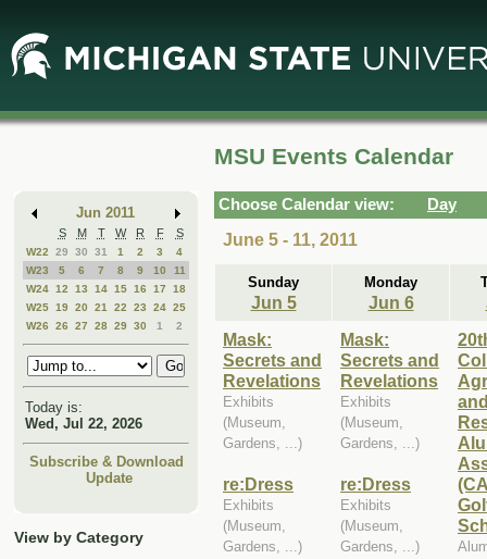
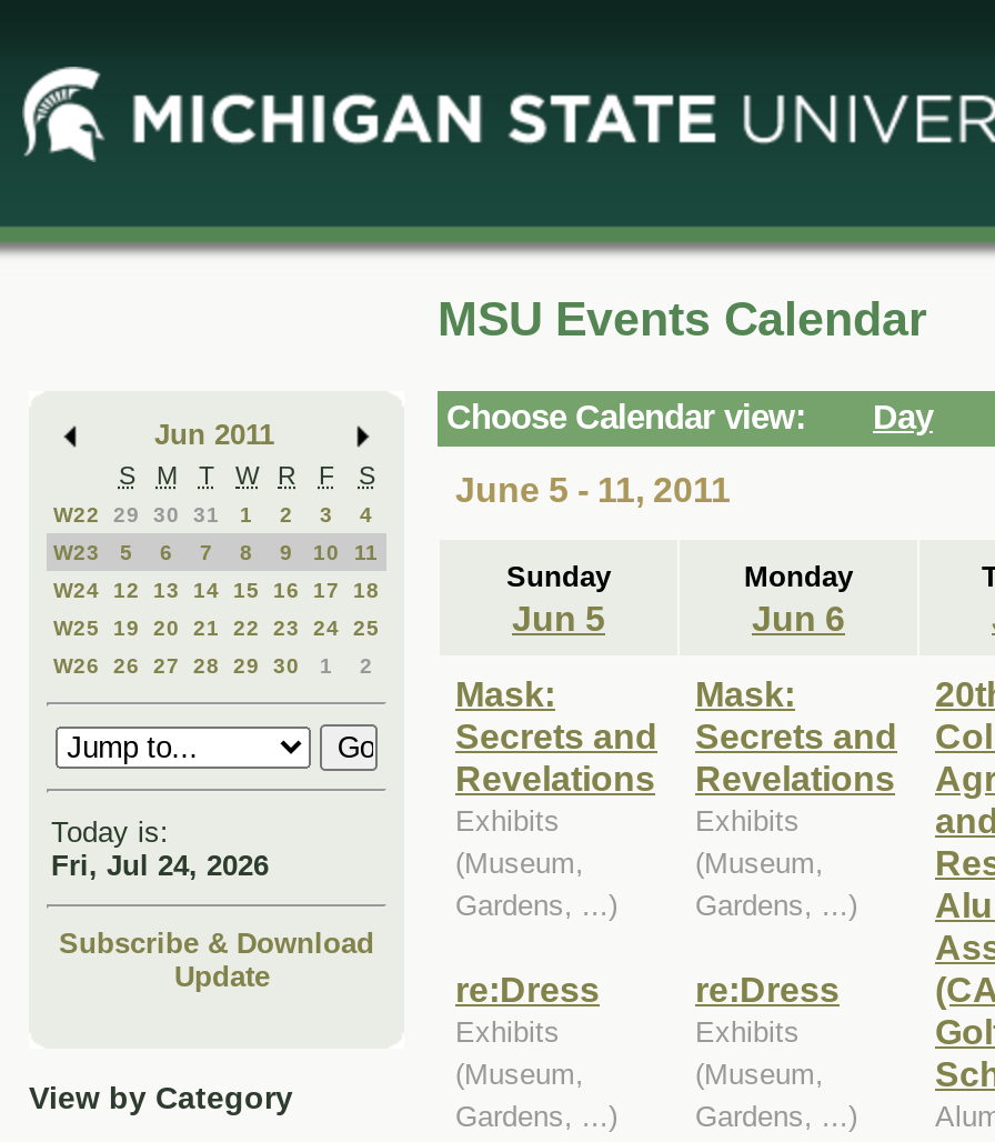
- Wed, Jul 22, 2026
+ Fri, Jul 24, 2026
